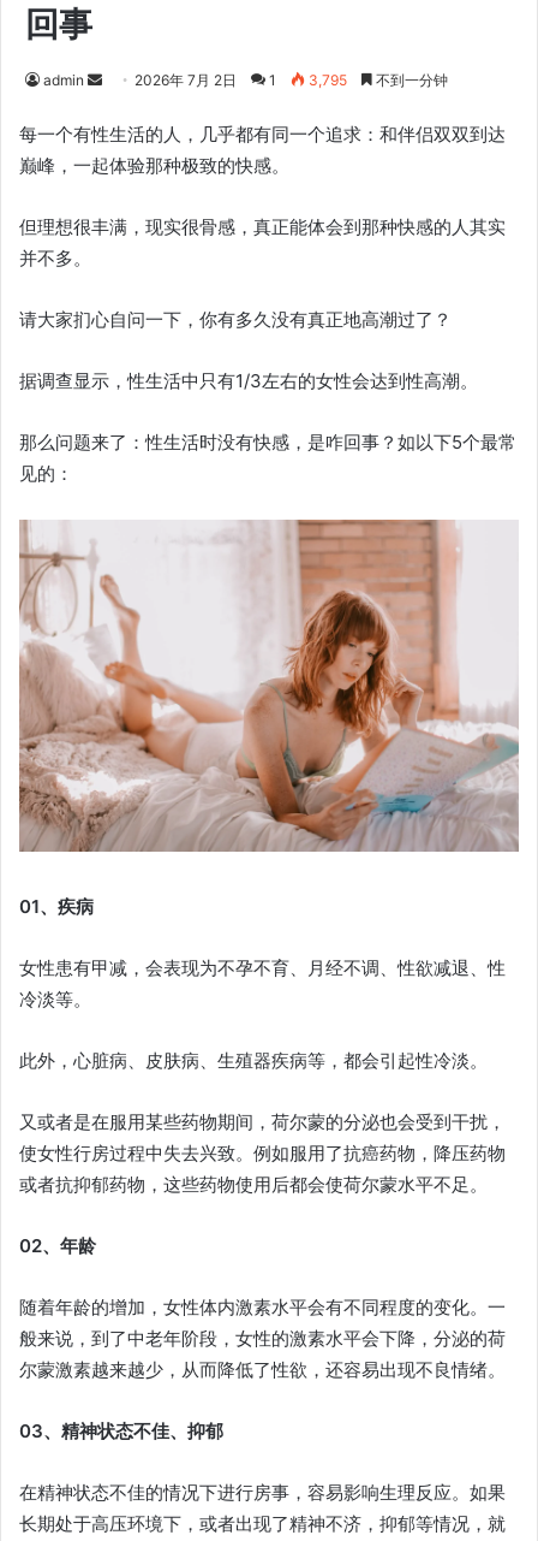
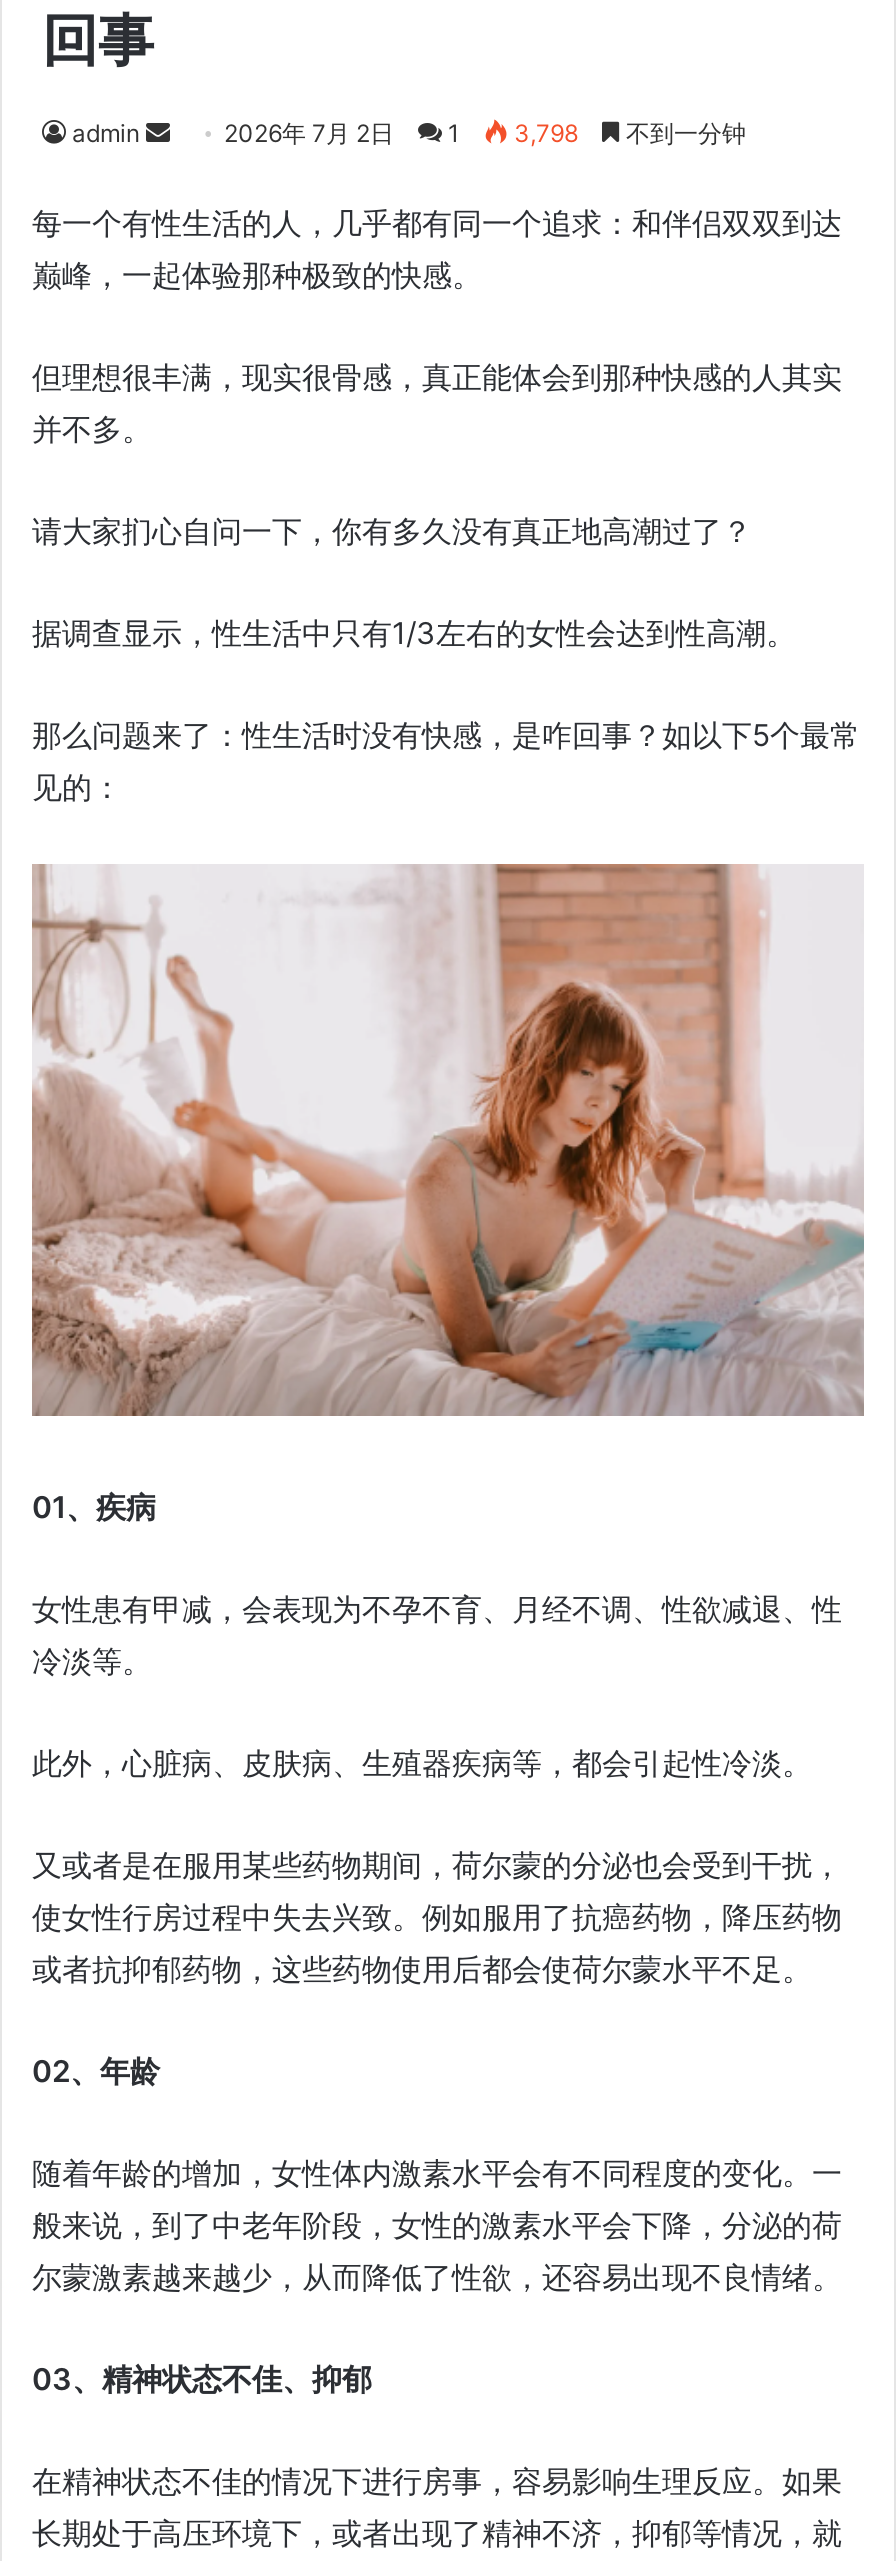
- 3,795
+ 3,798
